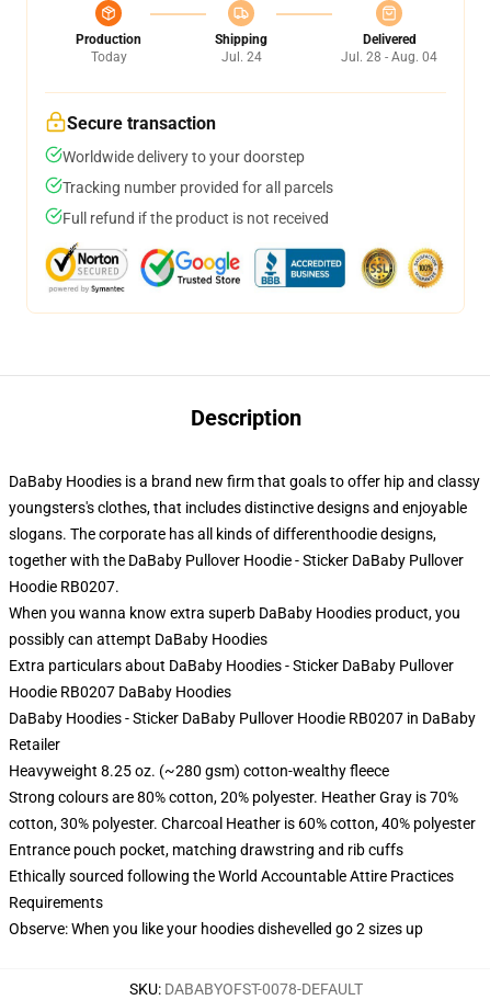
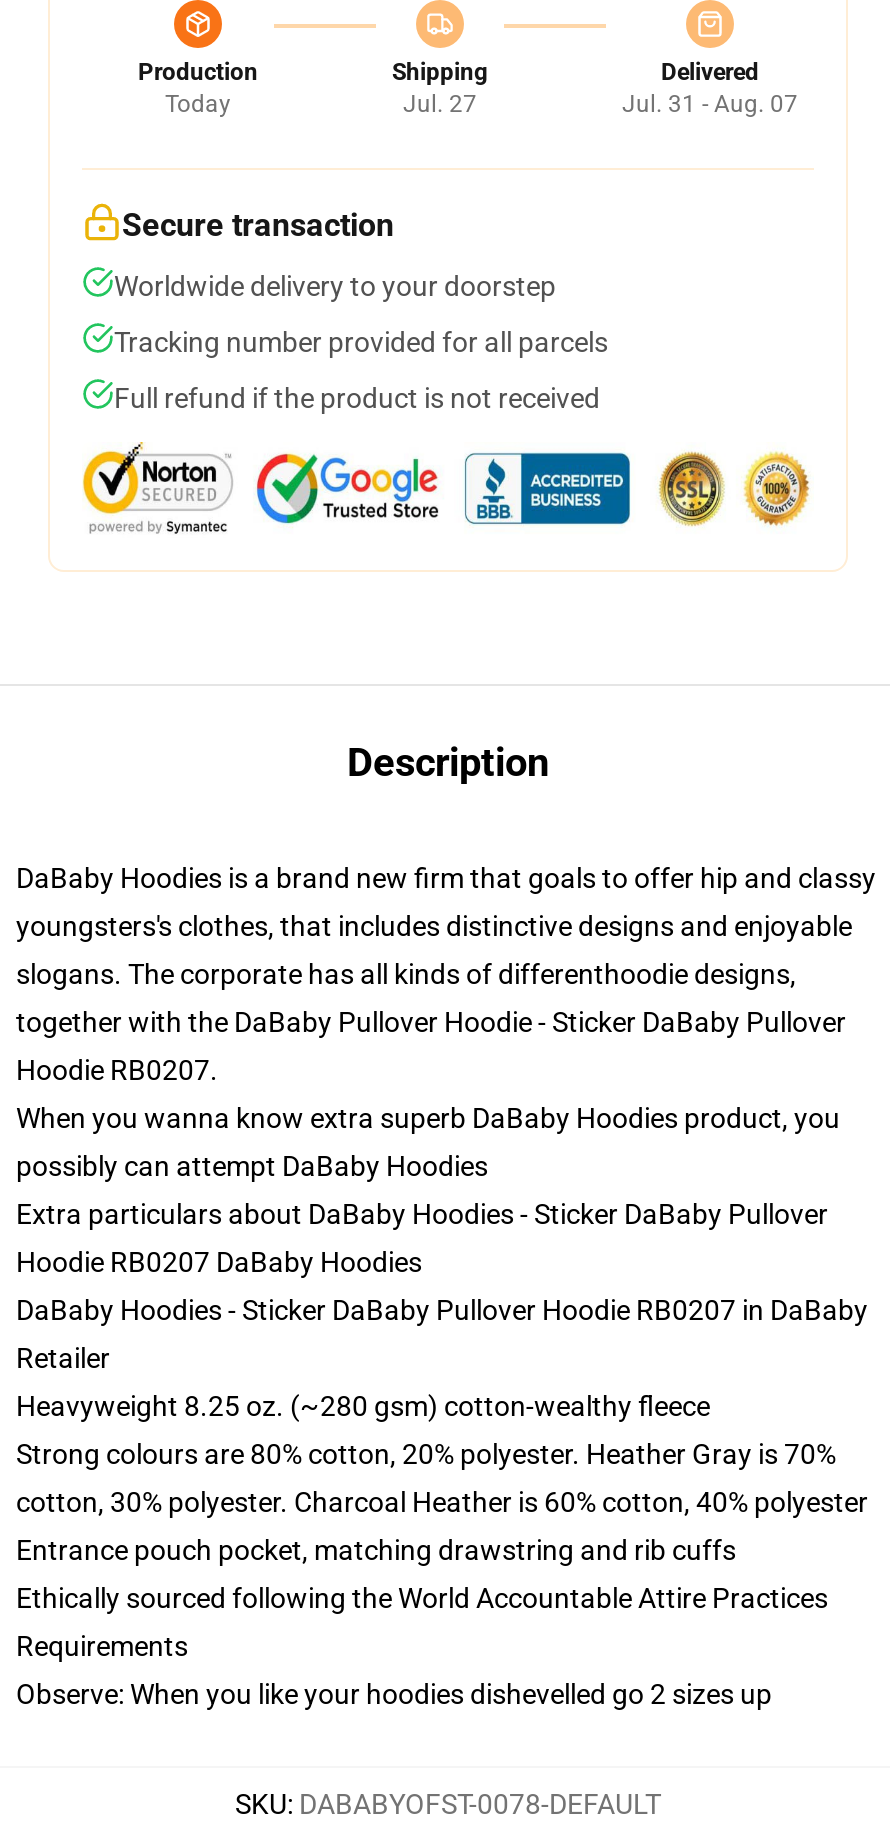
- Jul. 24
+ Jul. 27

- Jul. 28 - Aug. 04
+ Jul. 31 - Aug. 07
